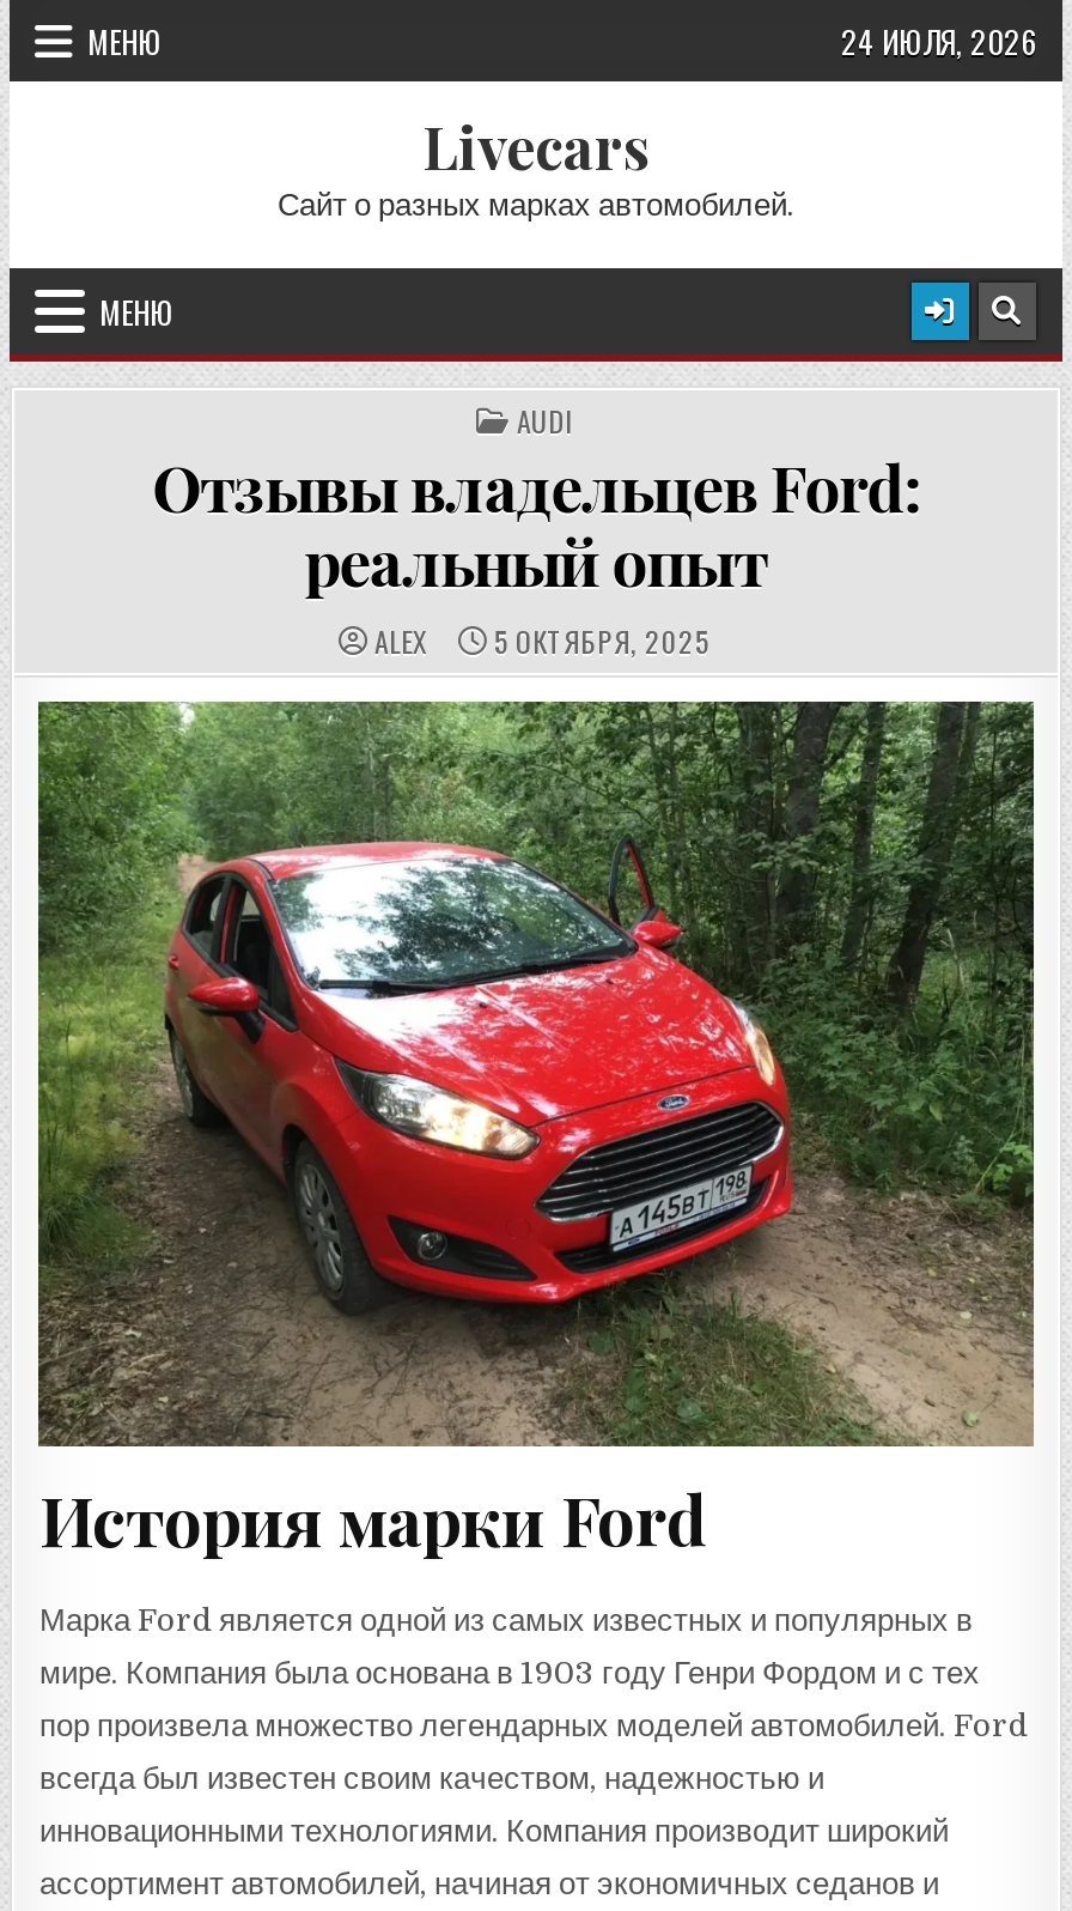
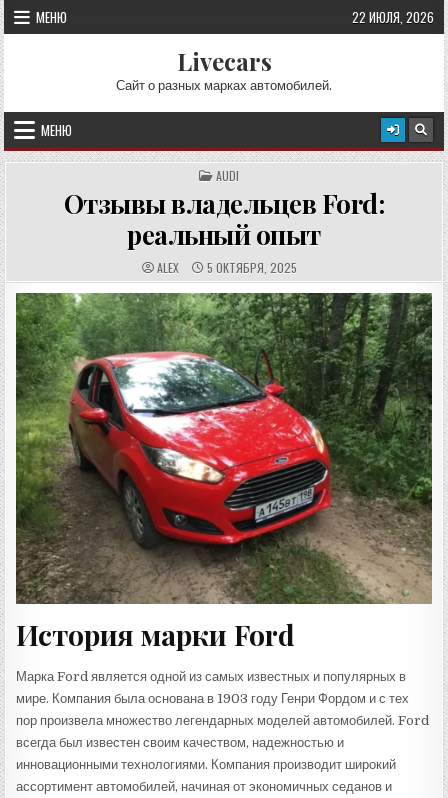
- 24 ИЮЛЯ, 2026
+ 22 ИЮЛЯ, 2026
